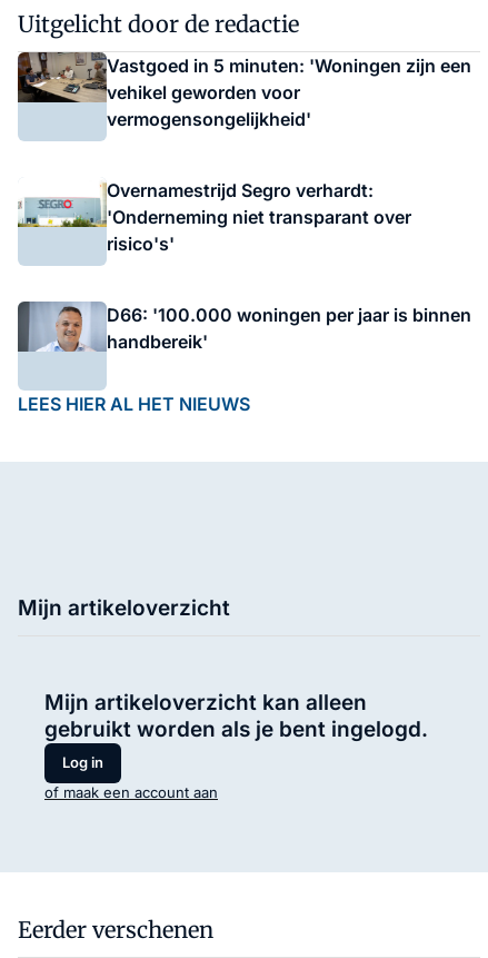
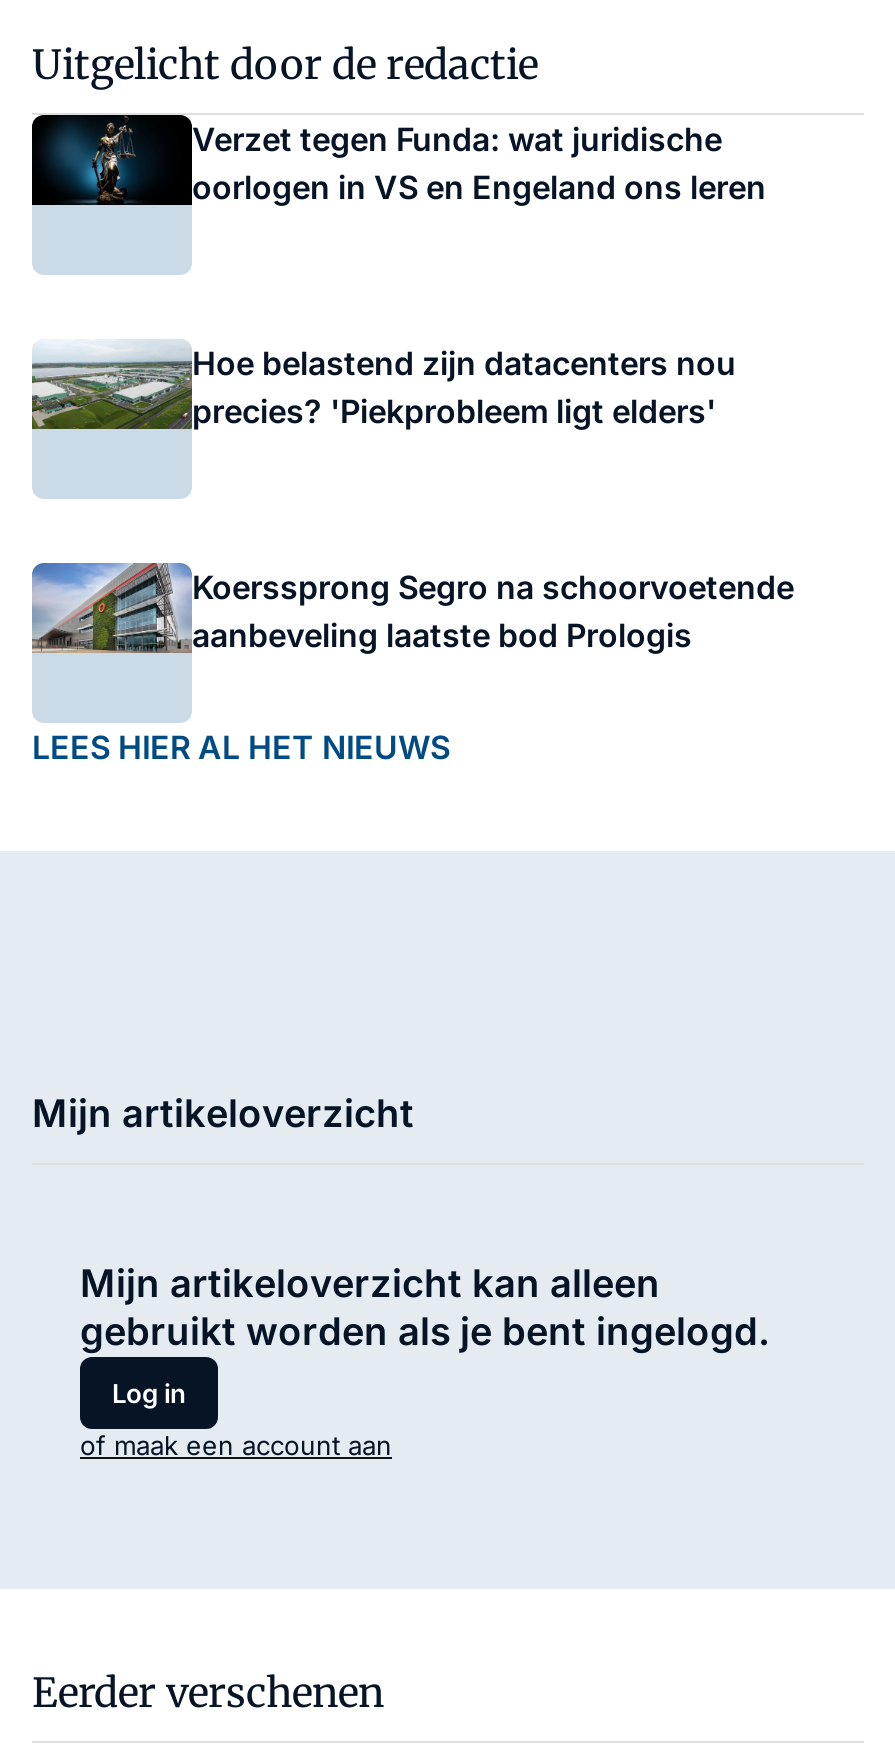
- [image]
- Vastgoed in 5 minuten: 'Woningen zijn een
- vehikel geworden voor
- vermogensongelijkheid'
+ [image]
+ Verzet tegen Funda: wat juridische
+ oorlogen in VS en Engeland ons leren

- [image]
- Overnamestrijd Segro verhardt:
- 'Onderneming niet transparant over
- risico's'
+ [image]
+ Hoe belastend zijn datacenters nou
+ precies? 'Piekprobleem ligt elders'

- [image]
- D66: '100.000 woningen per jaar is binnen
- handbereik'
+ [image]
+ Koerssprong Segro na schoorvoetende
+ aanbeveling laatste bod Prologis
